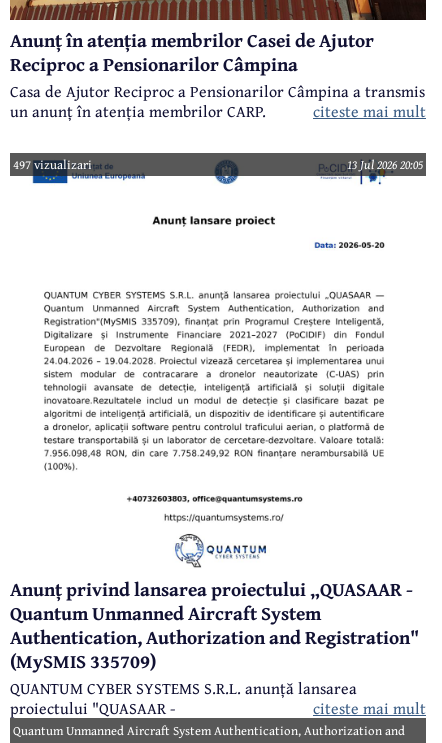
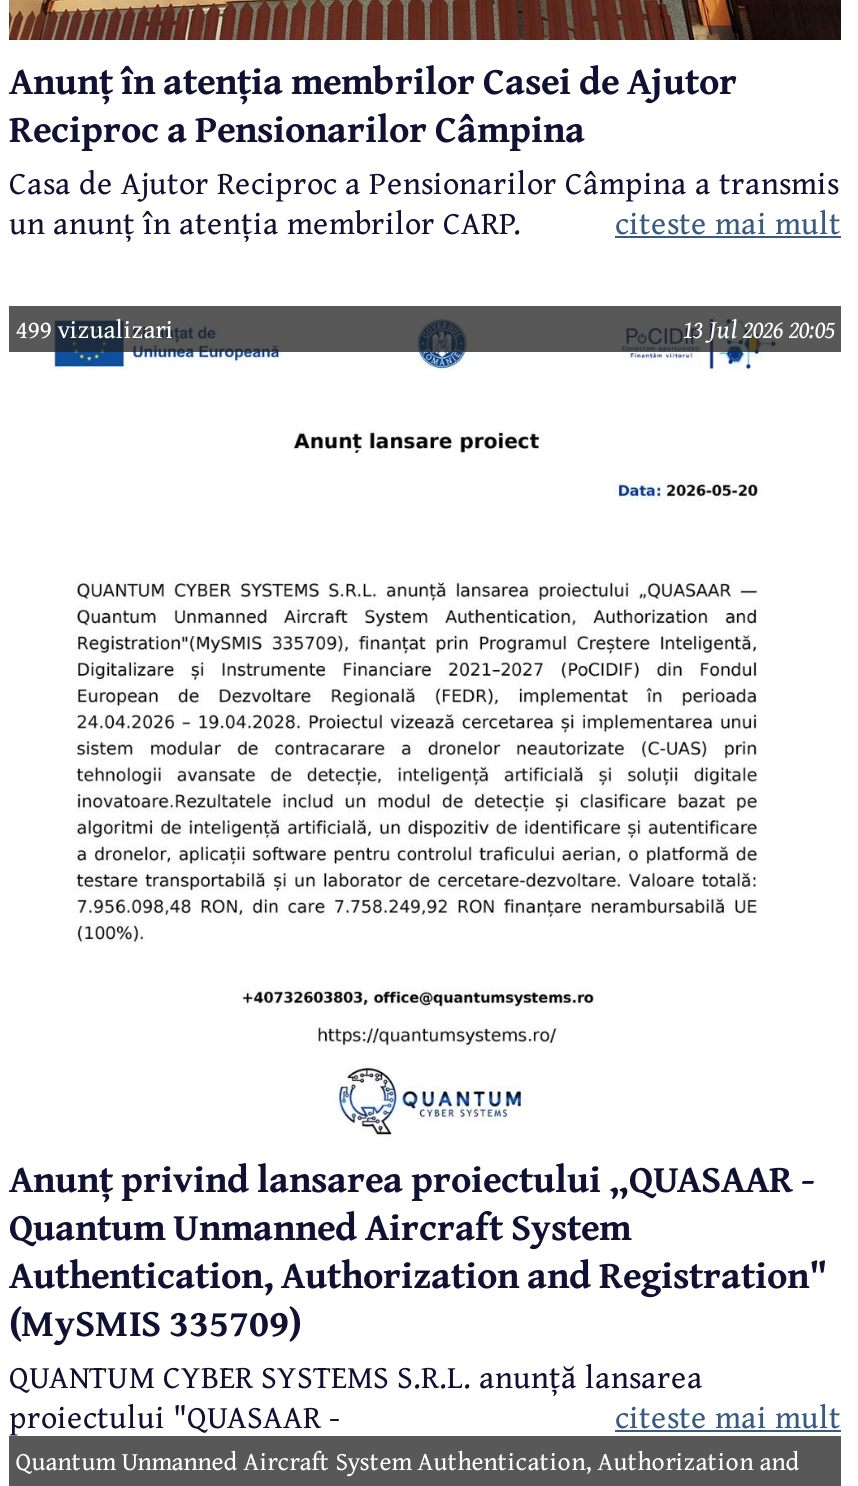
- 497 vizualizari
+ 499 vizualizari
